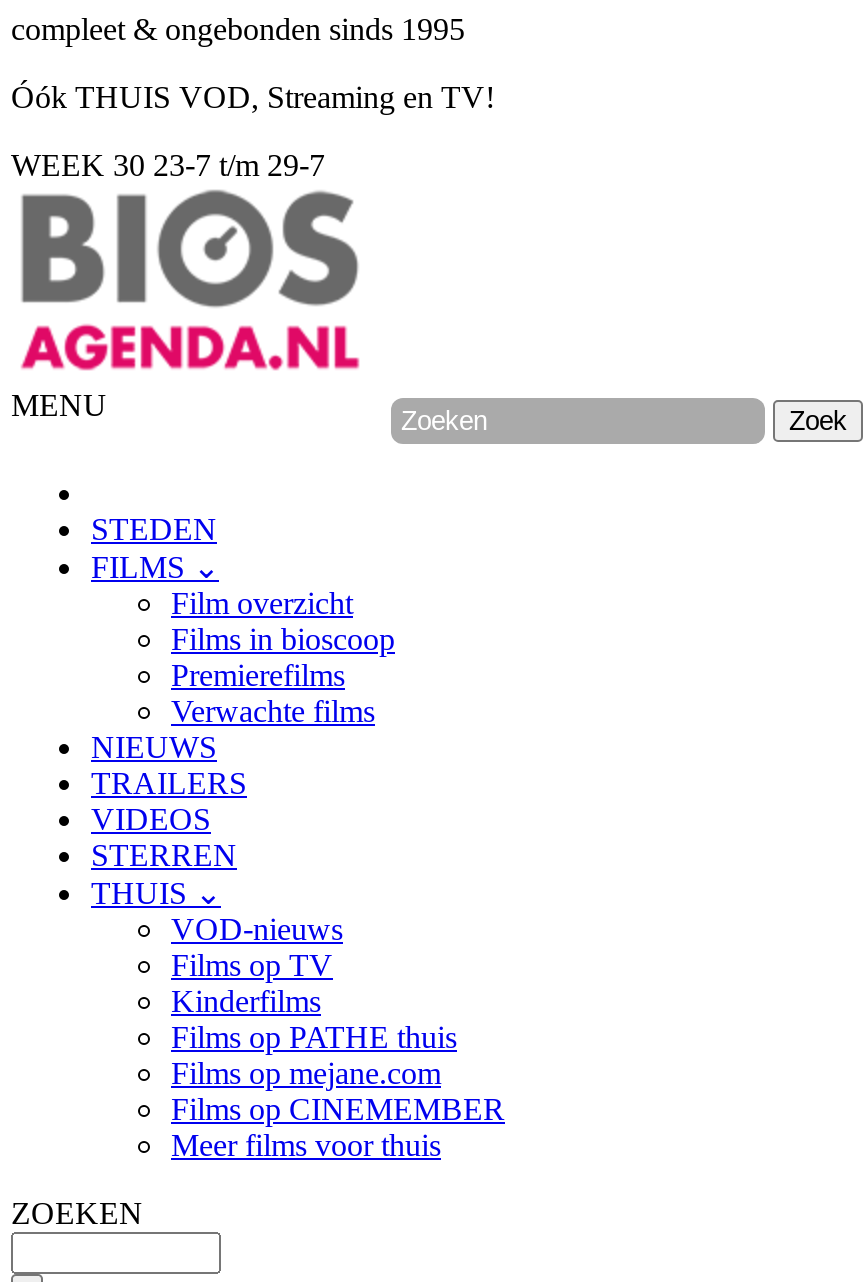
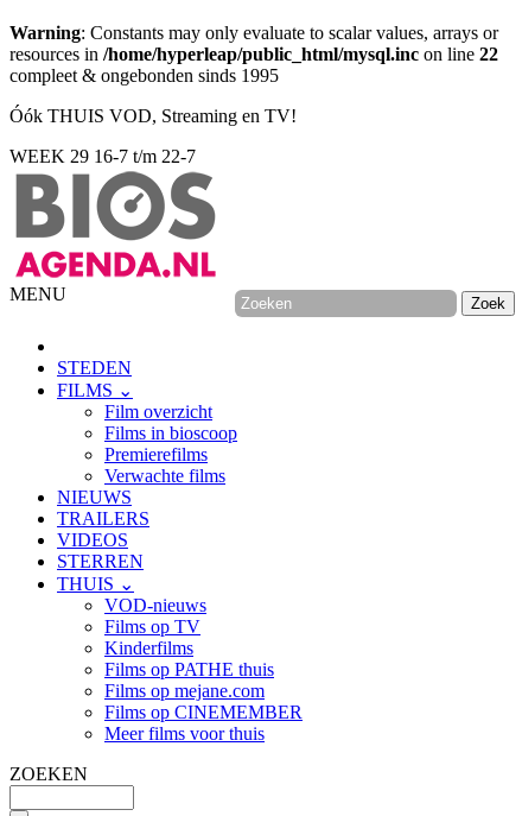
+ Warning: Constants may only evaluate to scalar values, arrays or
+ resources in /home/hyperleap/public_html/mysql.inc on line 22

- WEEK 30 23-7 t/m 29-7
+ WEEK 29 16-7 t/m 22-7
